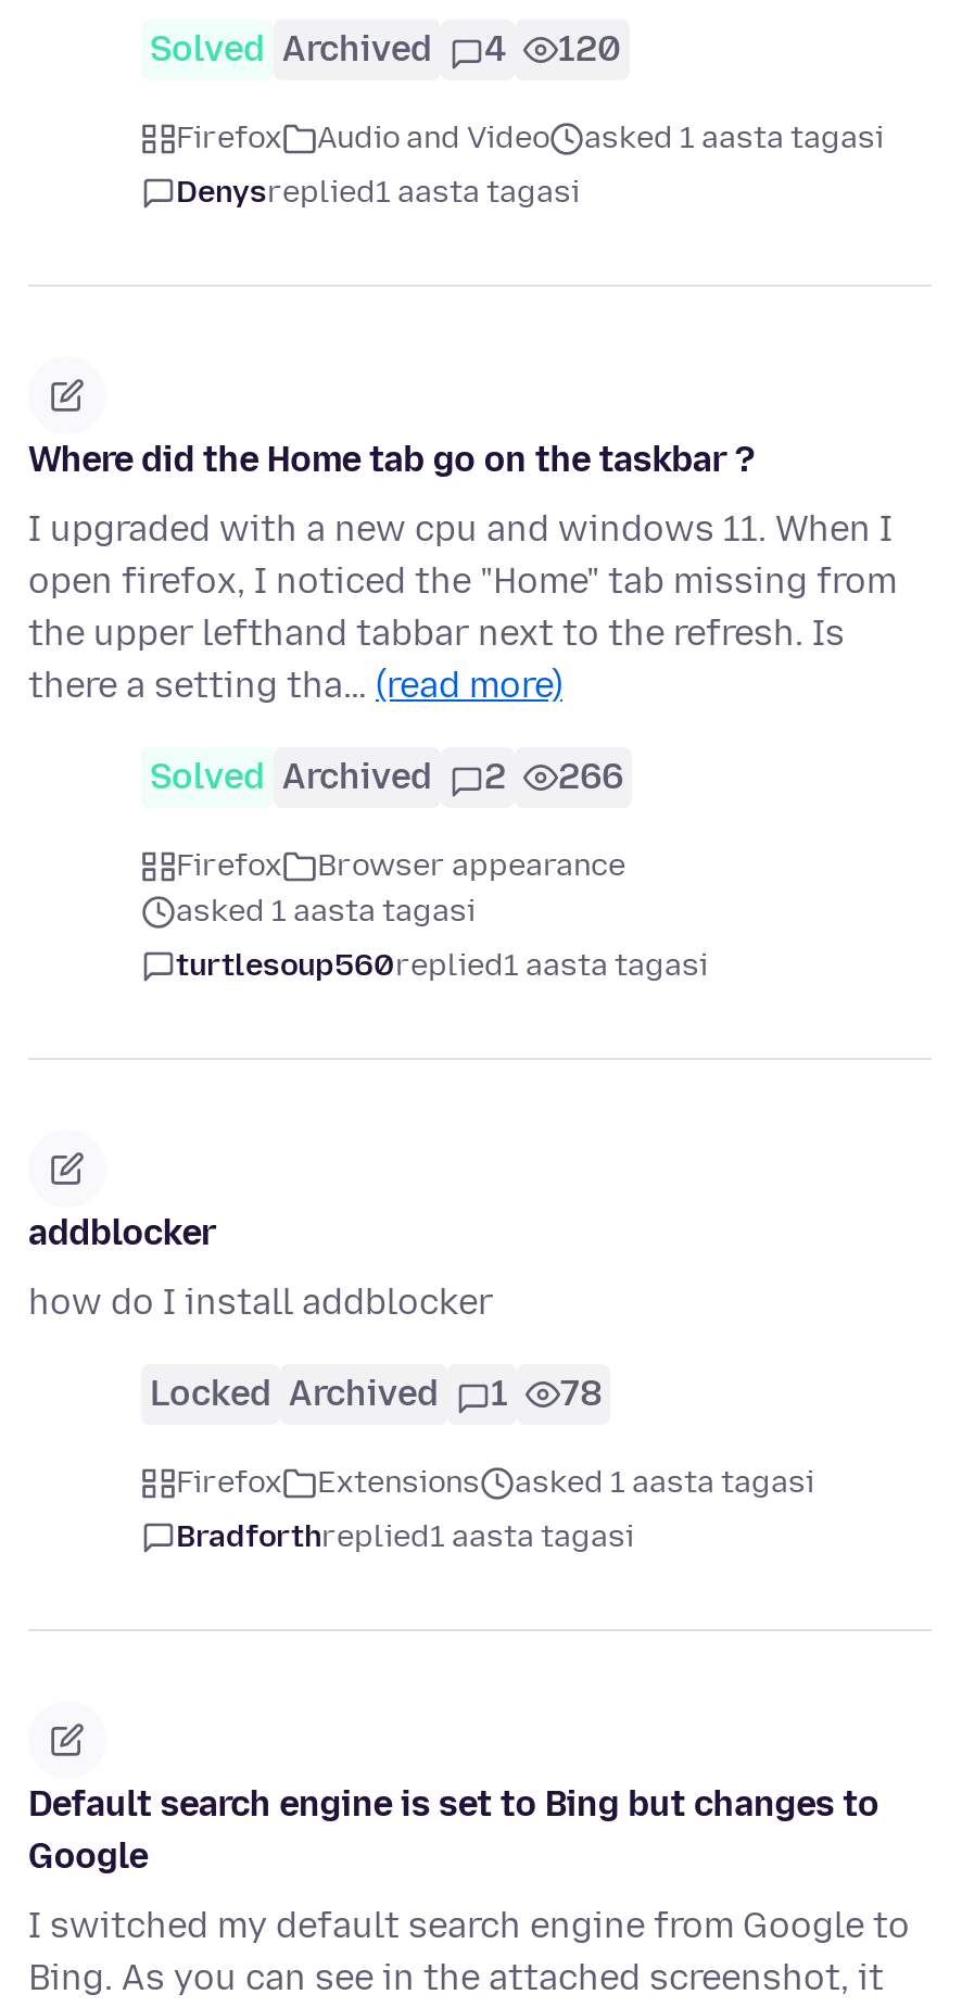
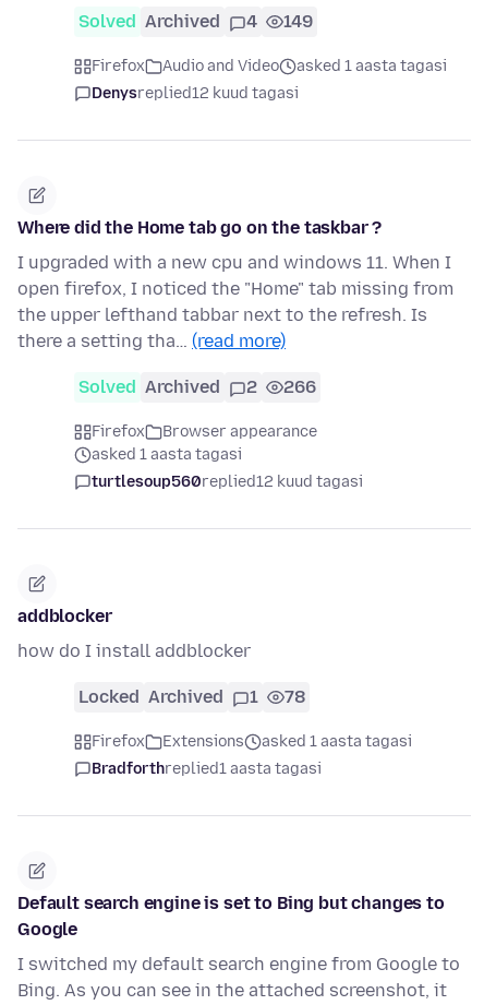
- Solved Archived 4 120
+ Solved Archived 4 149

- Denysreplied1 aasta tagasi
+ Denysreplied12 kuud tagasi

- turtlesoup560replied1 aasta tagasi
+ turtlesoup560replied12 kuud tagasi
